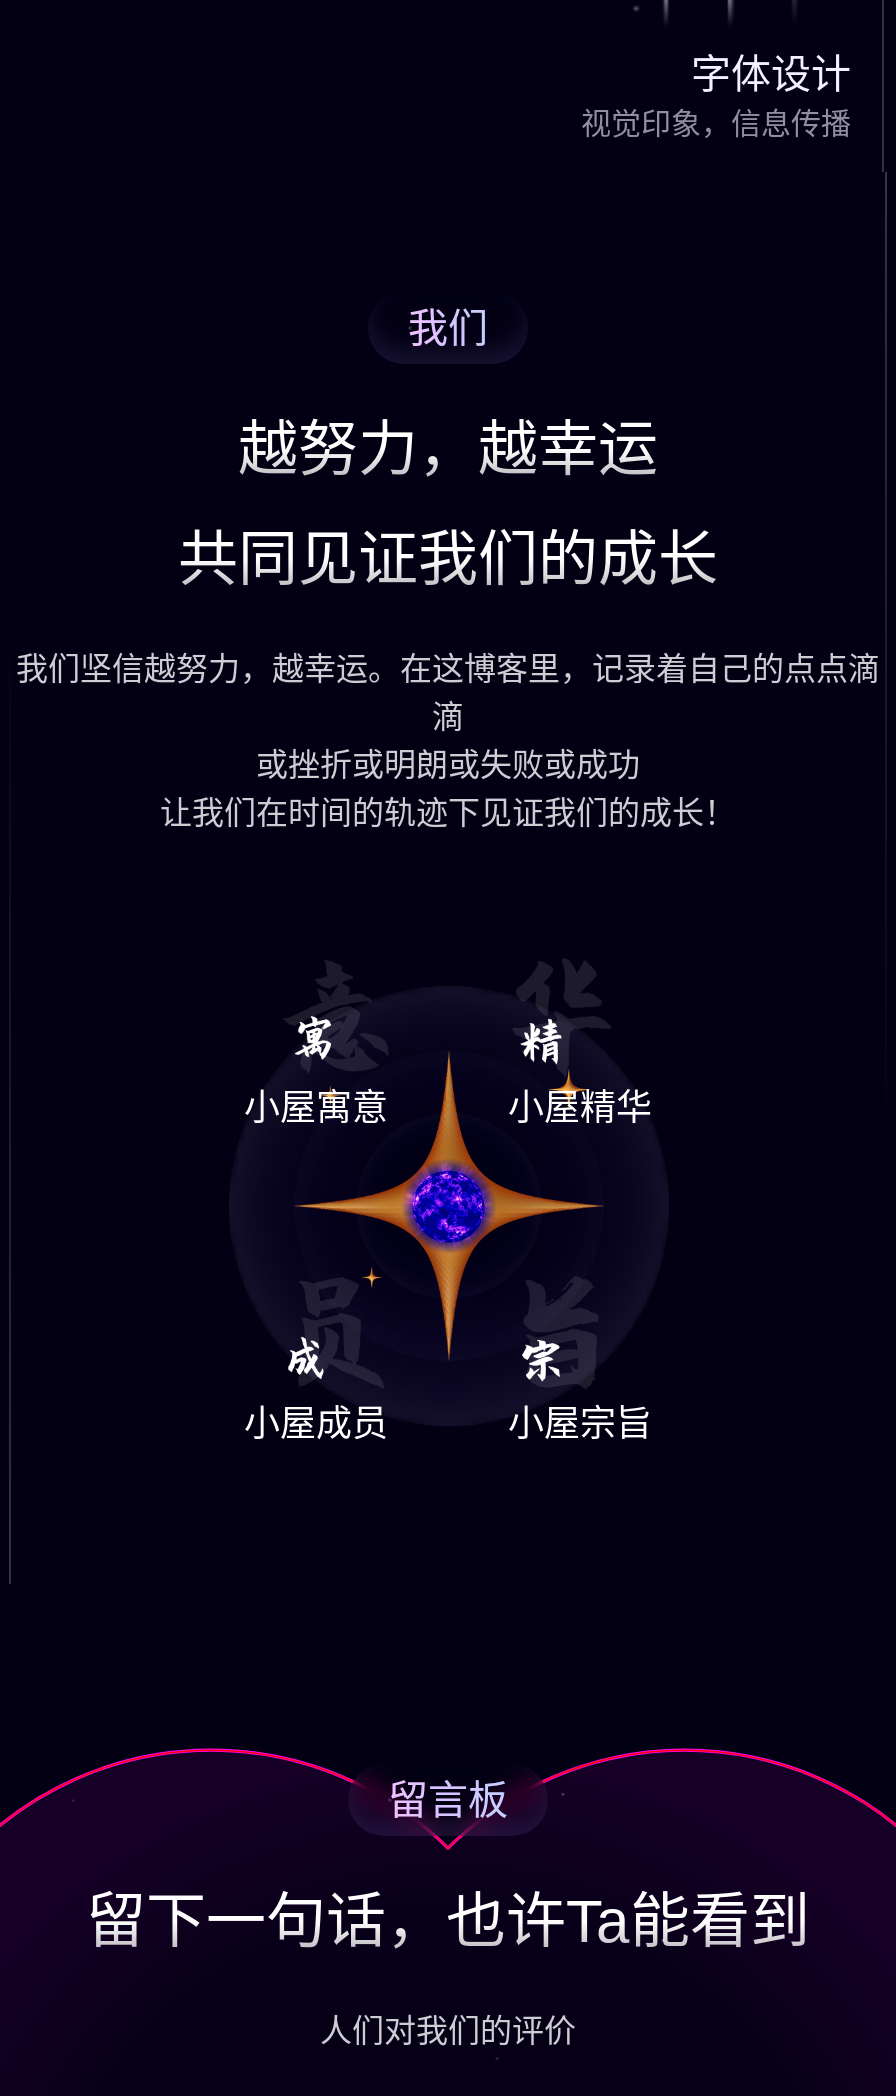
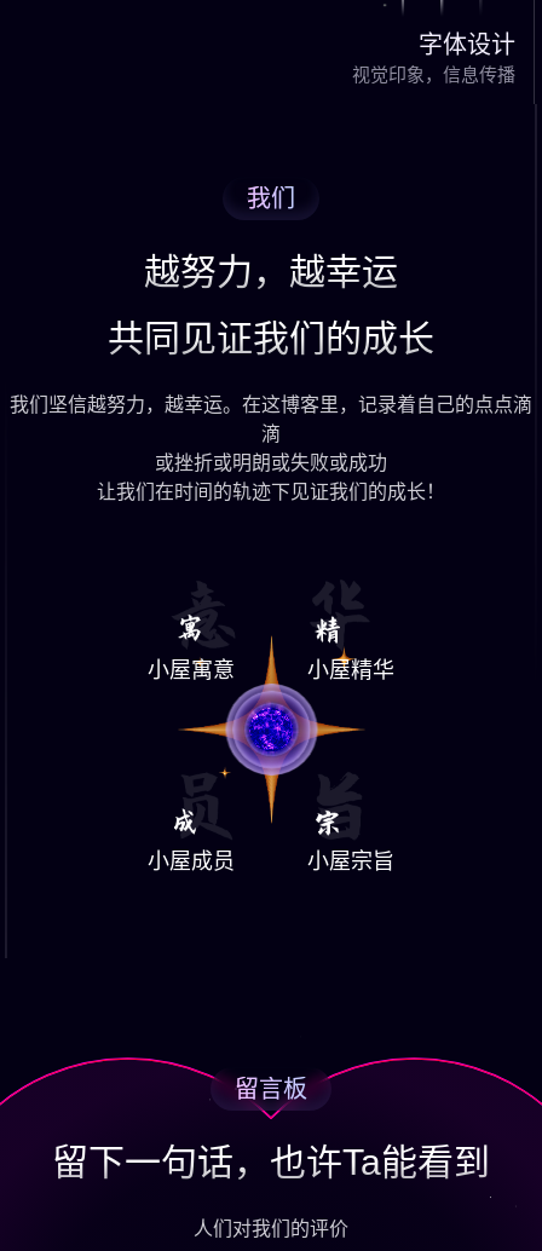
- [image]
+ [image]
